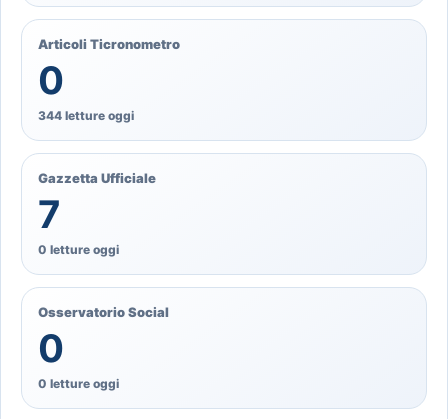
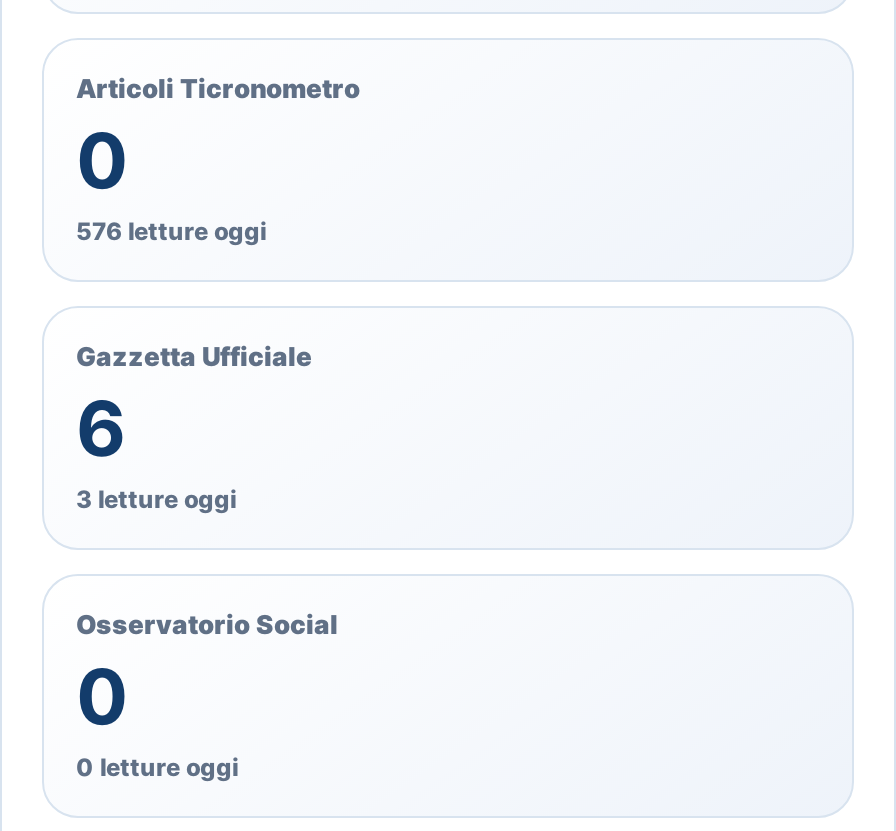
- 344 letture oggi
+ 576 letture oggi

- 7
+ 6

- 0 letture oggi
+ 3 letture oggi
